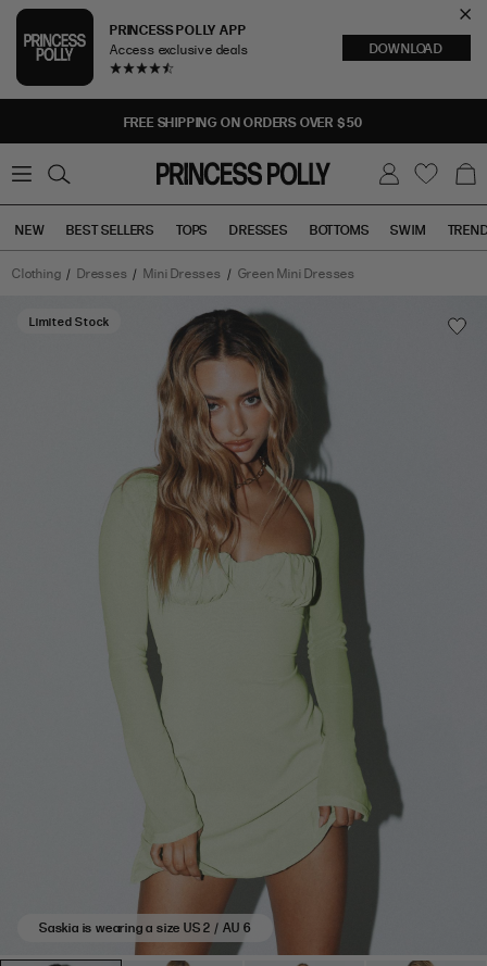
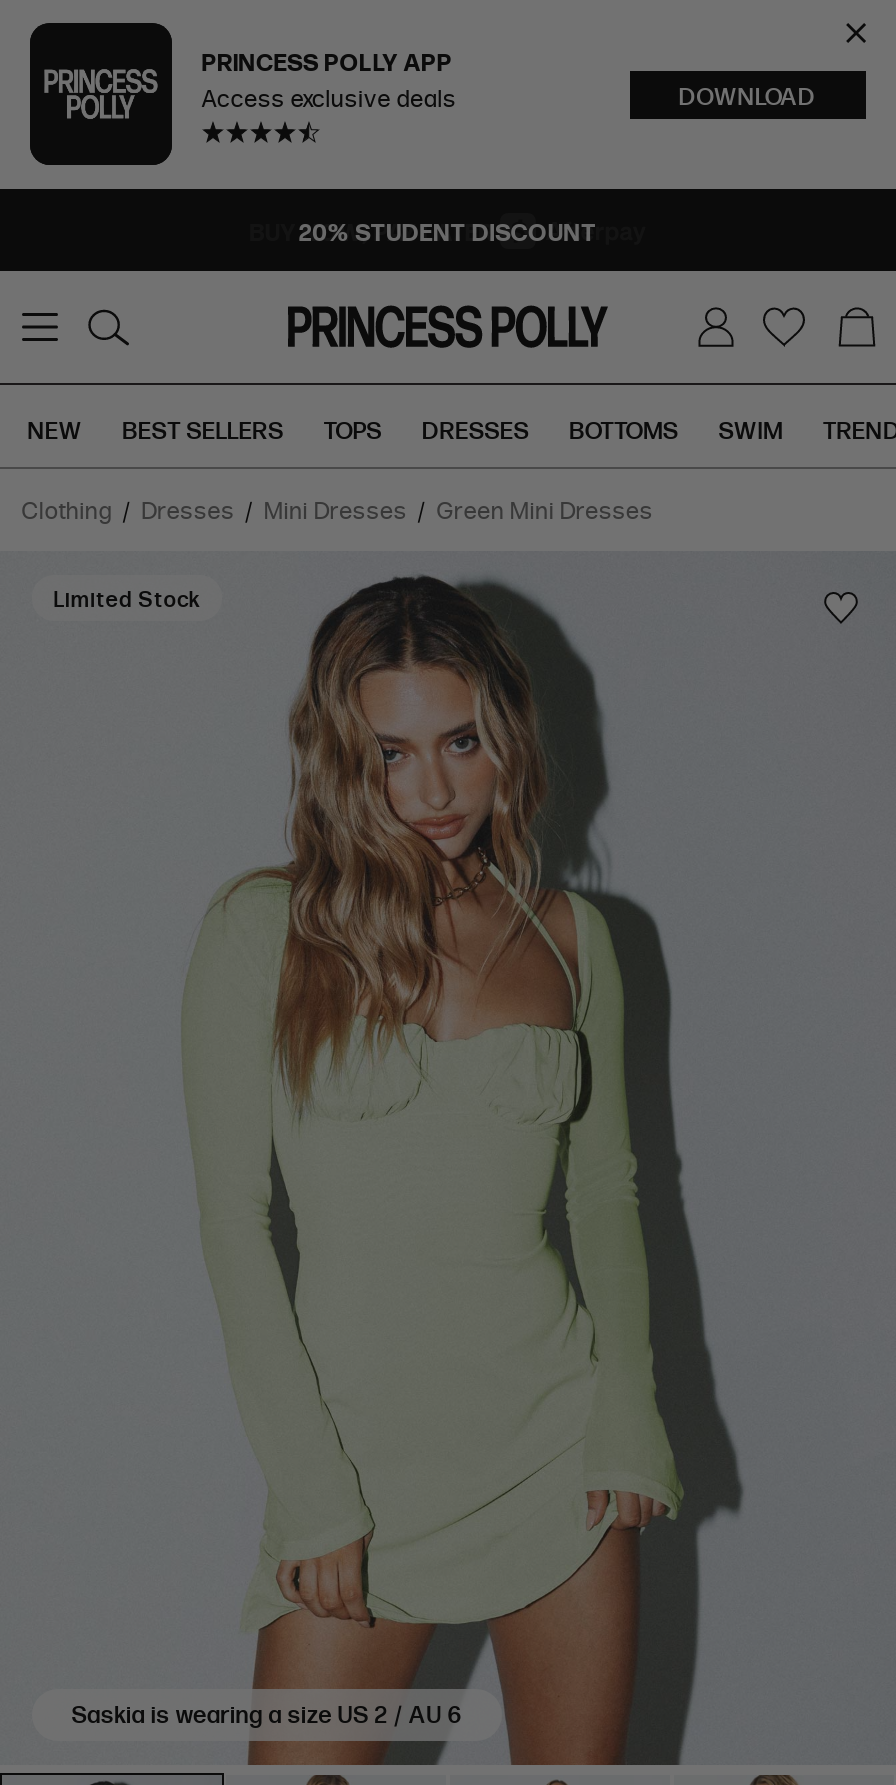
- FREE SHIPPING ON ORDERS OVER $50
+ 20% STUDENT DISCOUNT
